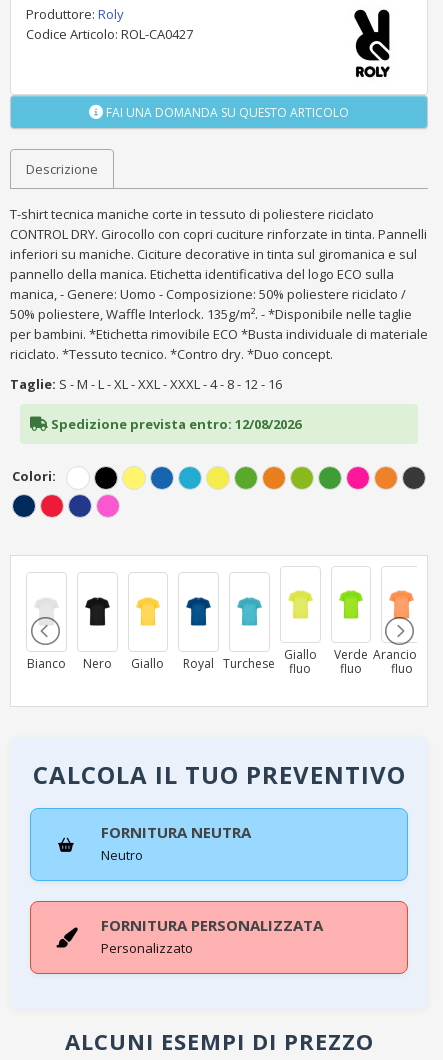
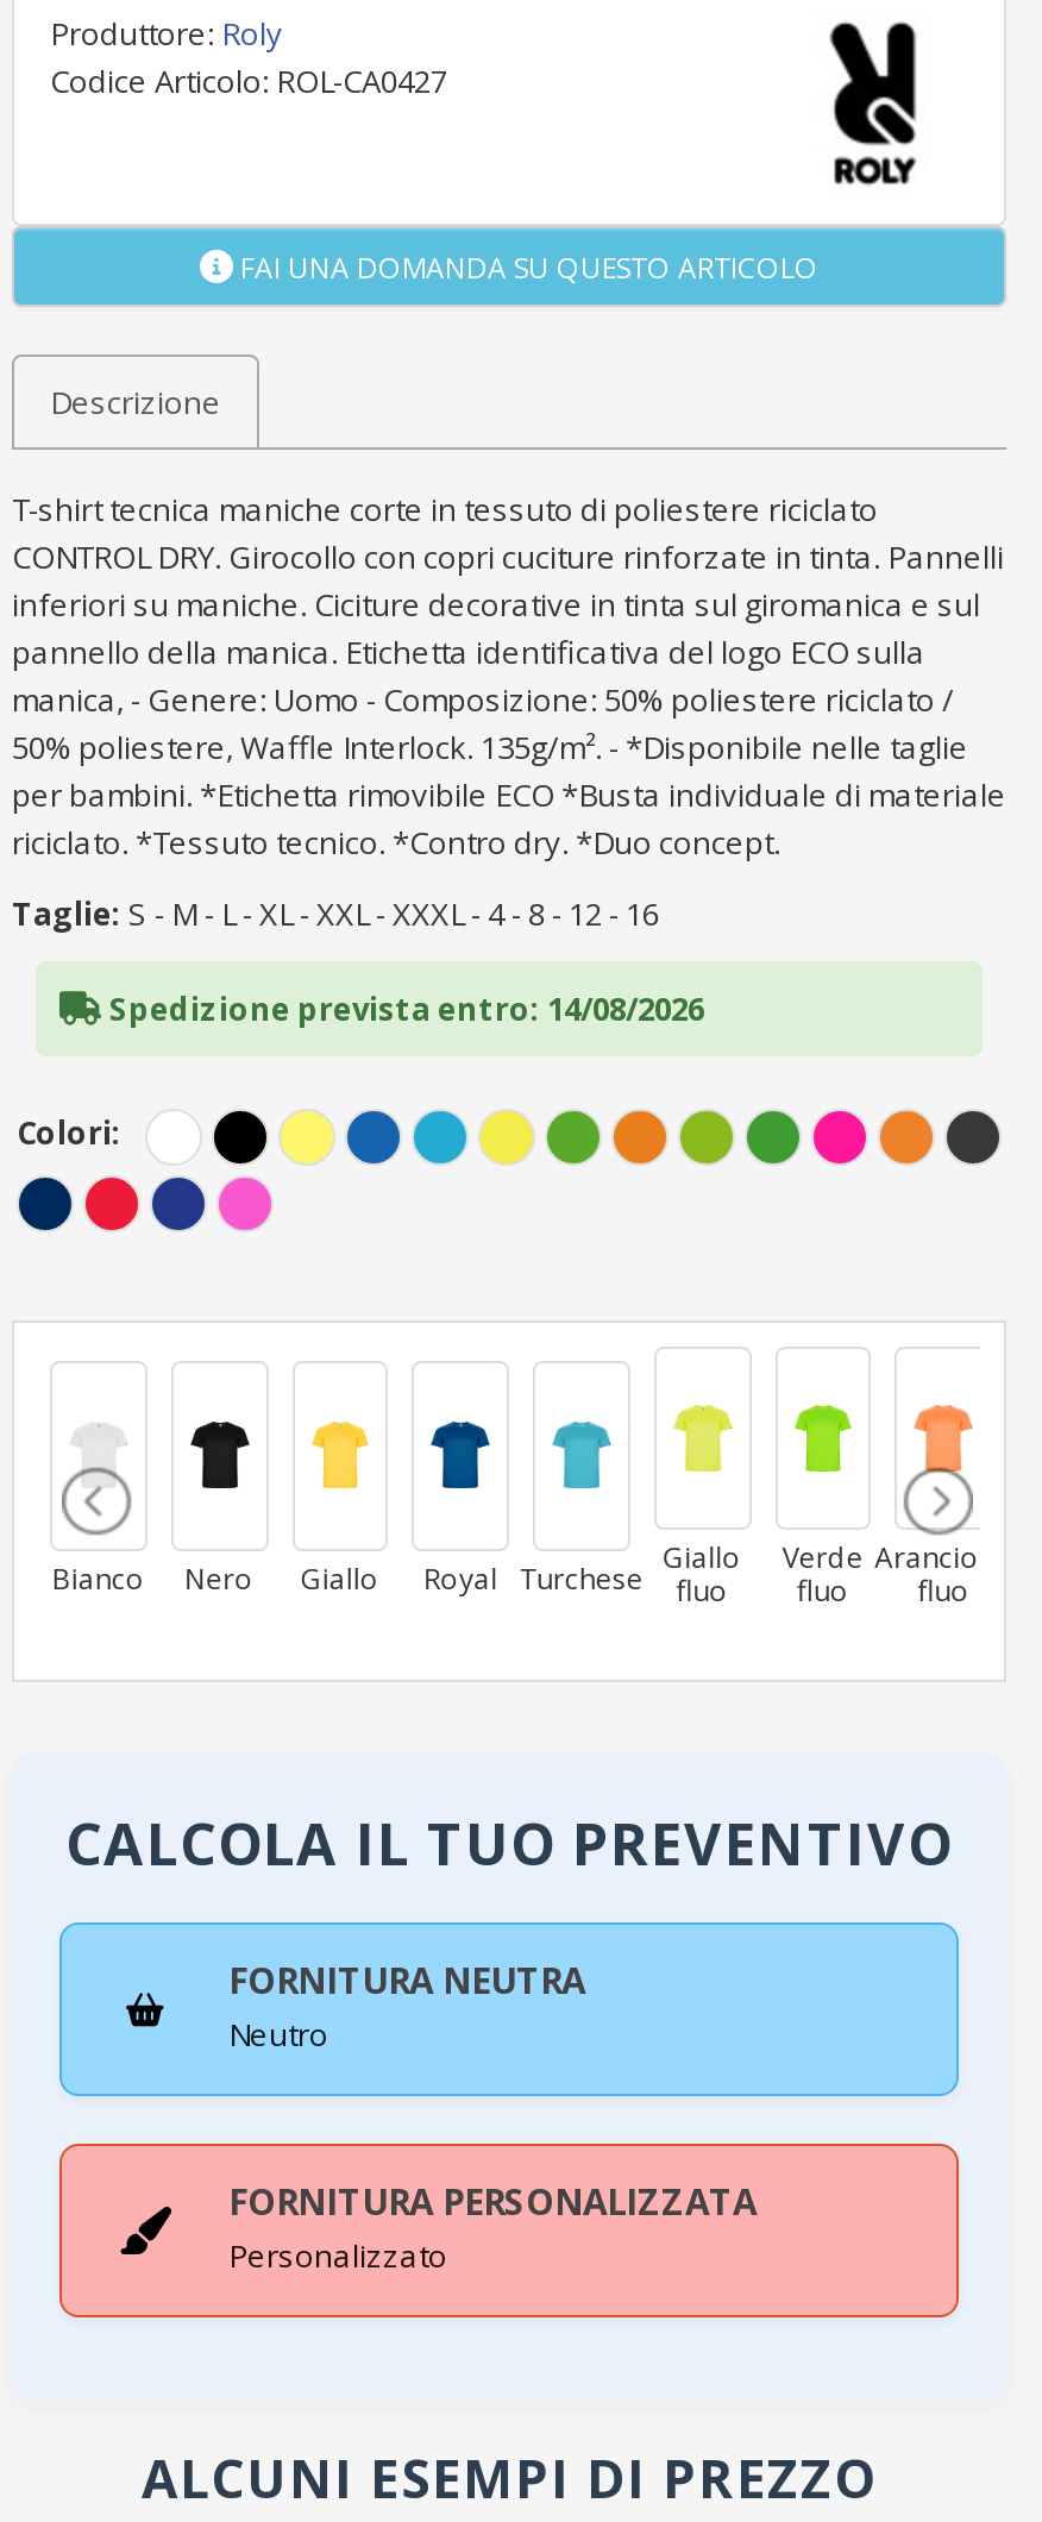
- Spedizione prevista entro: 12/08/2026
+ Spedizione prevista entro: 14/08/2026
